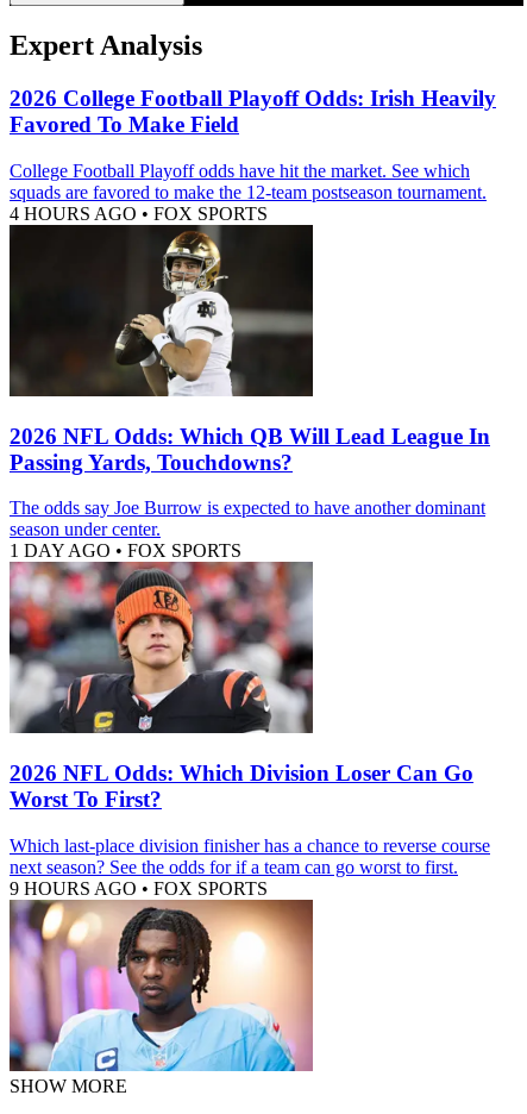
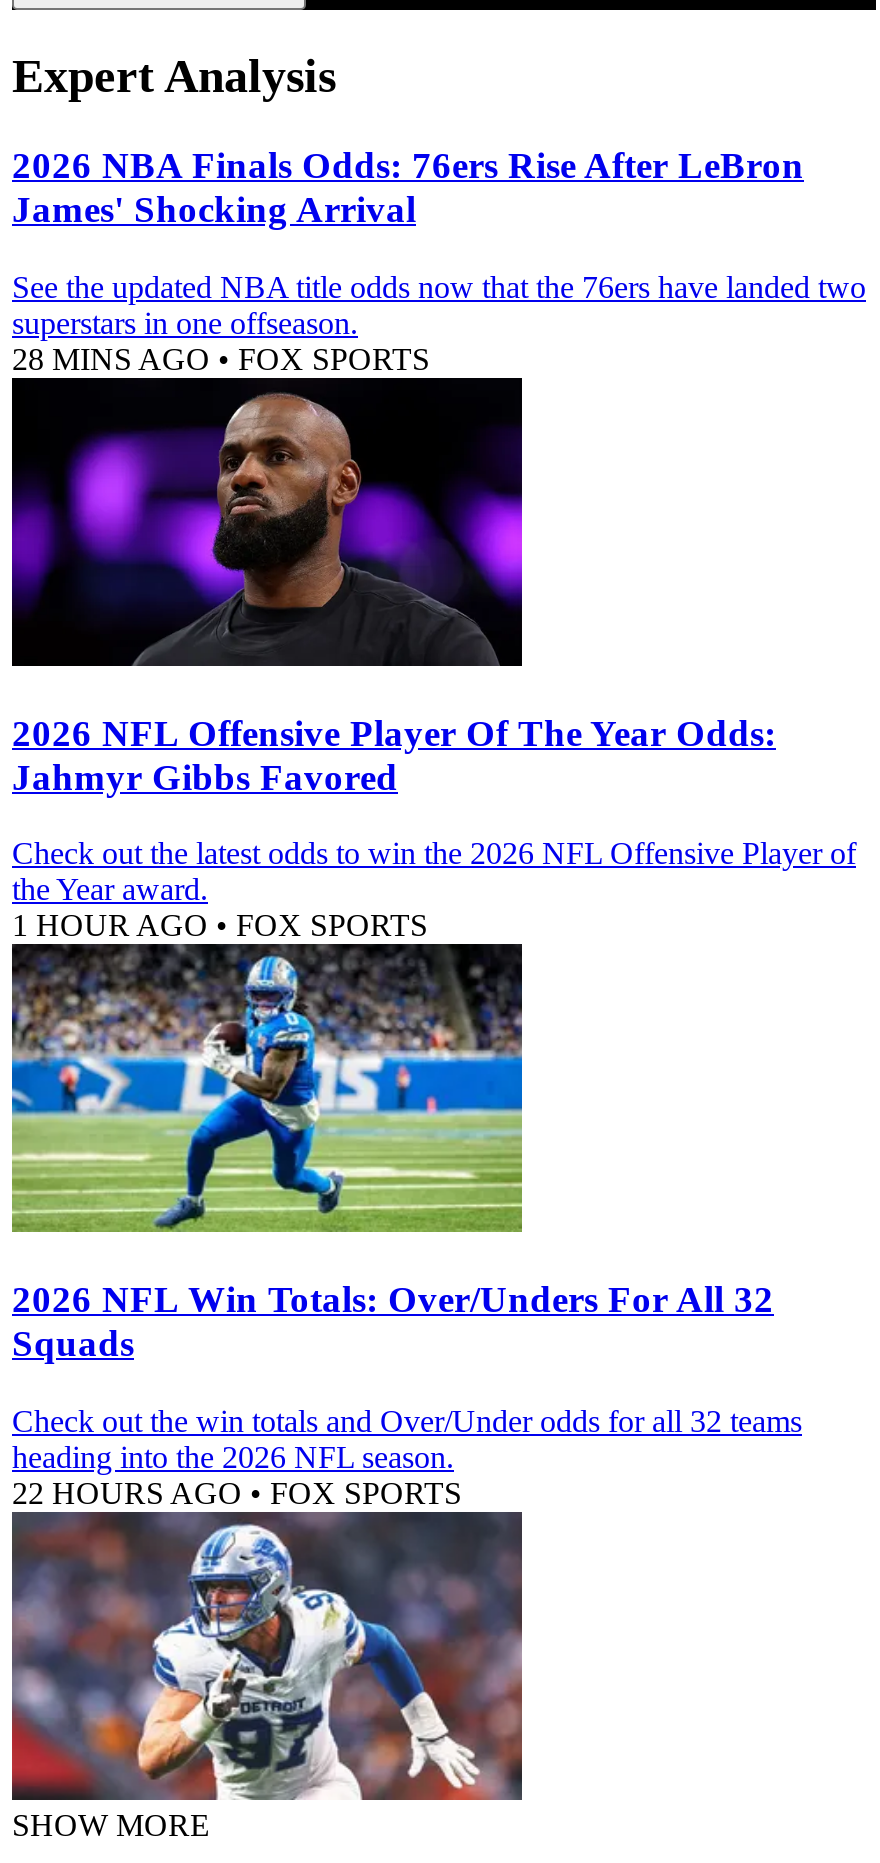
- 2026 College Football Playoff Odds: Irish Heavily
- Favored To Make Field
+ 2026 NBA Finals Odds: 76ers Rise After LeBron
+ James' Shocking Arrival

- College Football Playoff odds have hit the market. See which
- squads are favored to make the 12-team postseason tournament.
- 4 HOURS AGO • FOX SPORTS
+ See the updated NBA title odds now that the 76ers have landed two
+ superstars in one offseason.
+ 28 MINS AGO • FOX SPORTS

- [image]
- 2026 NFL Odds: Which QB Will Lead League In
- Passing Yards, Touchdowns?
+ [image]
+ 2026 NFL Offensive Player Of The Year Odds:
+ Jahmyr Gibbs Favored

- [image]
- The odds say Joe Burrow is expected to have another dominant
- season under center.
- 1 DAY AGO • FOX SPORTS
+ [image]
+ Check out the latest odds to win the 2026 NFL Offensive Player of
+ the Year award.
+ 1 HOUR AGO • FOX SPORTS

- 2026 NFL Odds: Which Division Loser Can Go
- Worst To First?
+ 2026 NFL Win Totals: Over/Unders For All 32
+ Squads

- Which last-place division finisher has a chance to reverse course
- next season? See the odds for if a team can go worst to first.
- 9 HOURS AGO • FOX SPORTS
+ Check out the win totals and Over/Under odds for all 32 teams
+ heading into the 2026 NFL season.
+ 22 HOURS AGO • FOX SPORTS

- [image]
+ [image]
